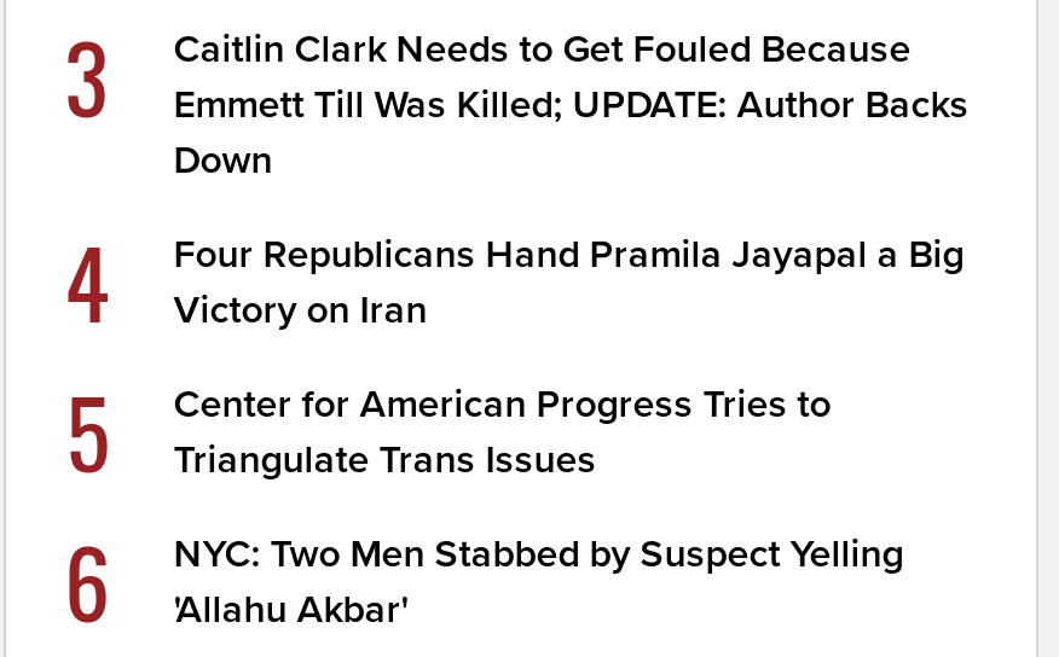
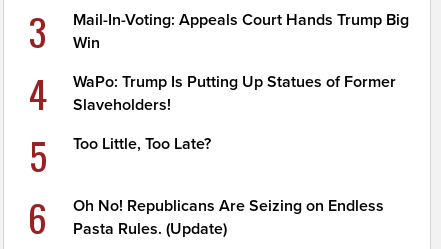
- Caitlin Clark Needs to Get Fouled Because
- Emmett Till Was Killed; UPDATE: Author Backs
- Down
+ Mail-In-Voting: Appeals Court Hands Trump Big
+ Win

- Four Republicans Hand Pramila Jayapal a Big
- Victory on Iran
+ WaPo: Trump Is Putting Up Statues of Former
+ Slaveholders!

- Center for American Progress Tries to
- Triangulate Trans Issues
+ Too Little, Too Late?

- NYC: Two Men Stabbed by Suspect Yelling
- 'Allahu Akbar'
+ Oh No! Republicans Are Seizing on Endless
+ Pasta Rules. (Update)
